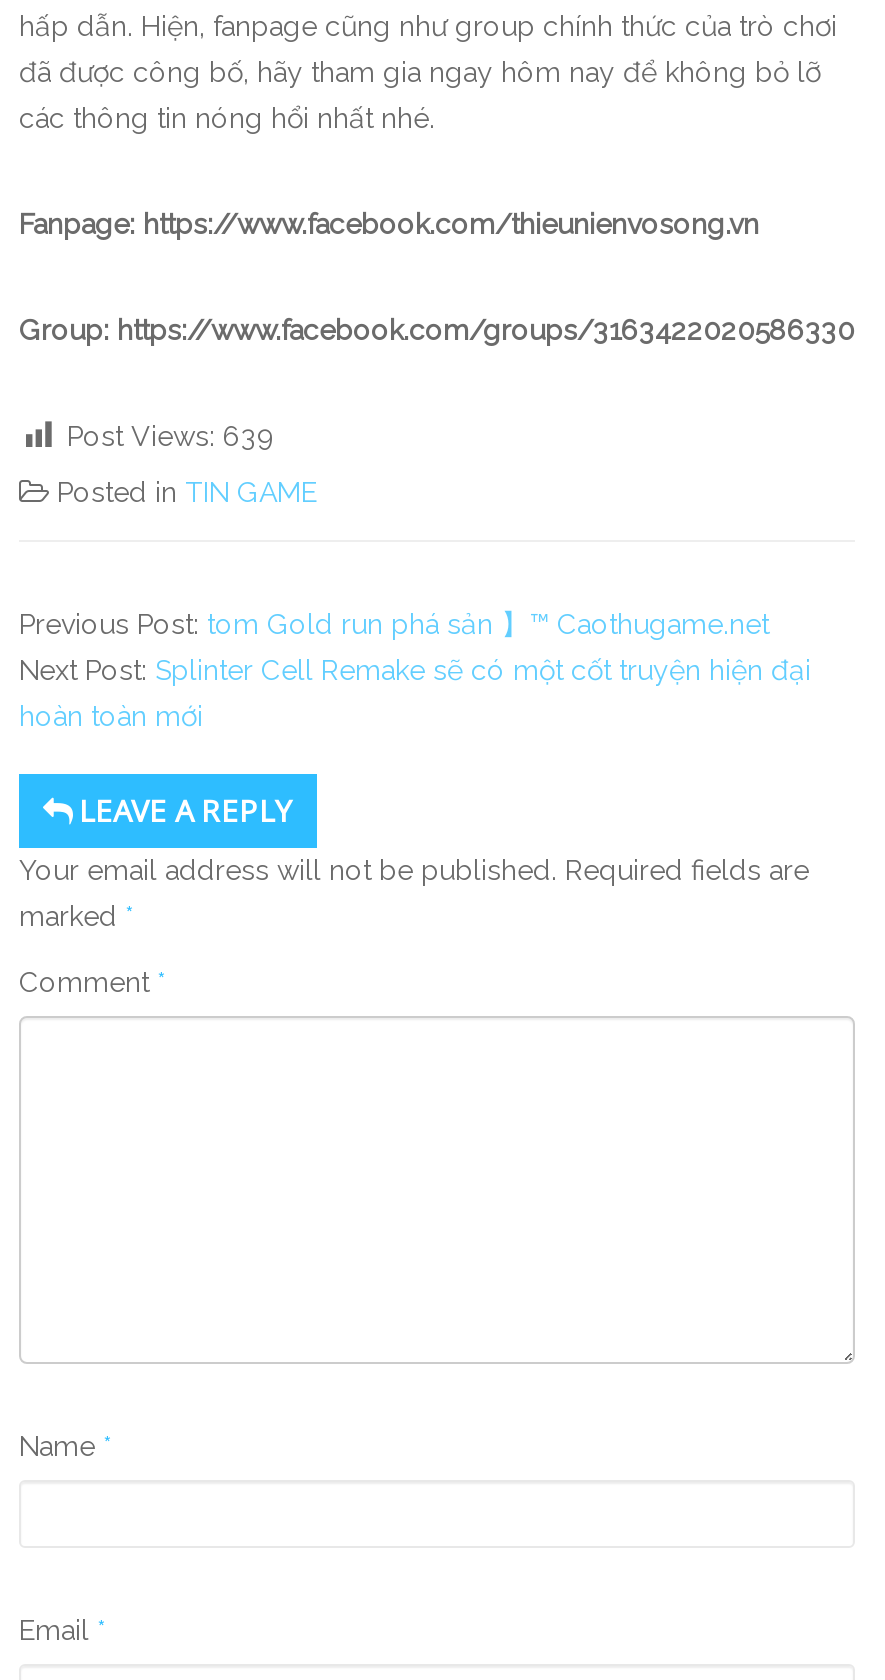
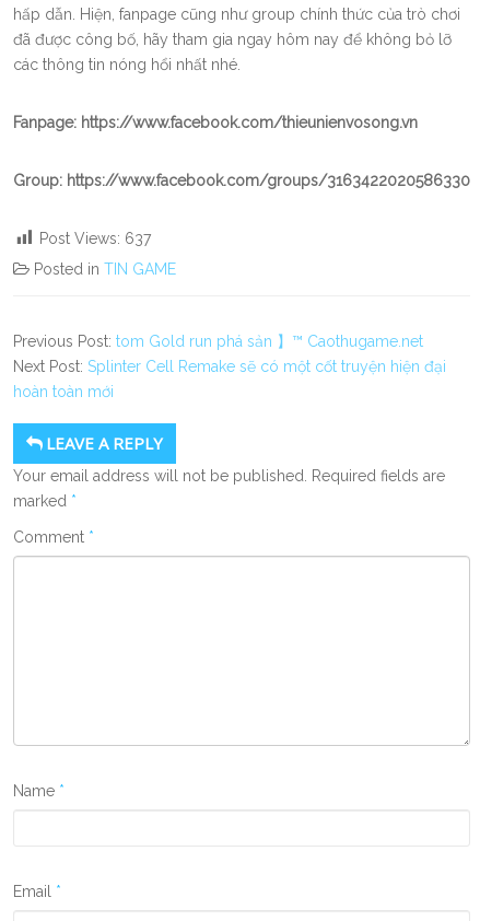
- Post Views: 639
+ Post Views: 637
